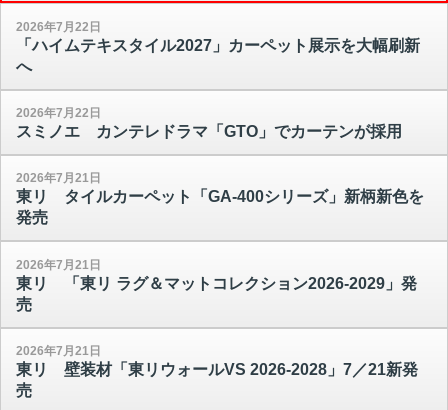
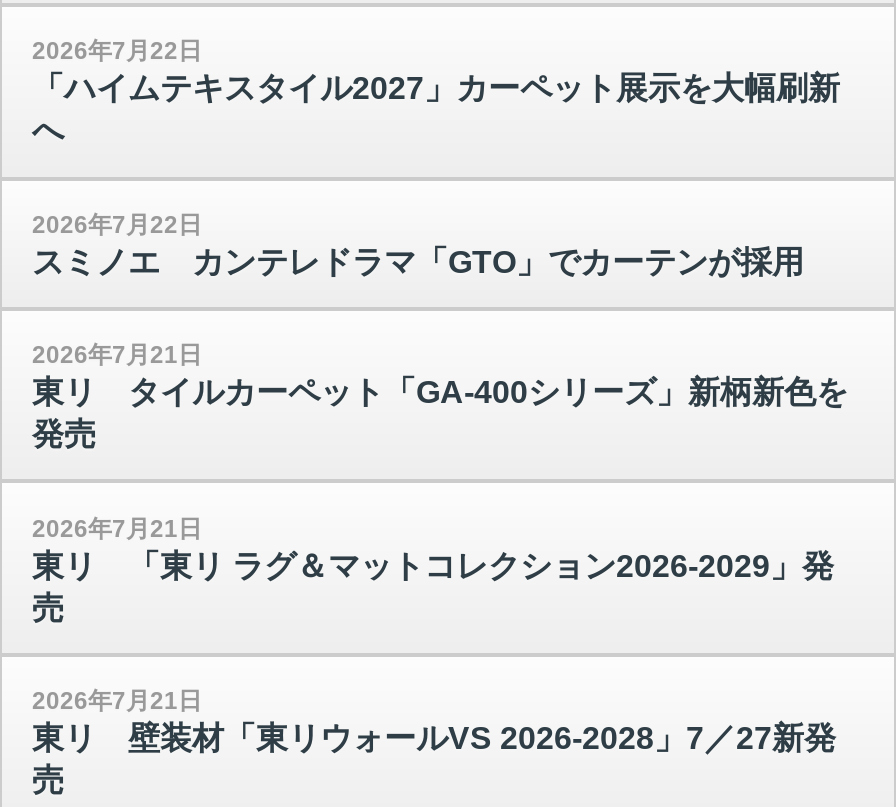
- 東リ 壁装材「東リウォールVS 2026-2028」7／21新発
+ 東リ 壁装材「東リウォールVS 2026-2028」7／27新発
